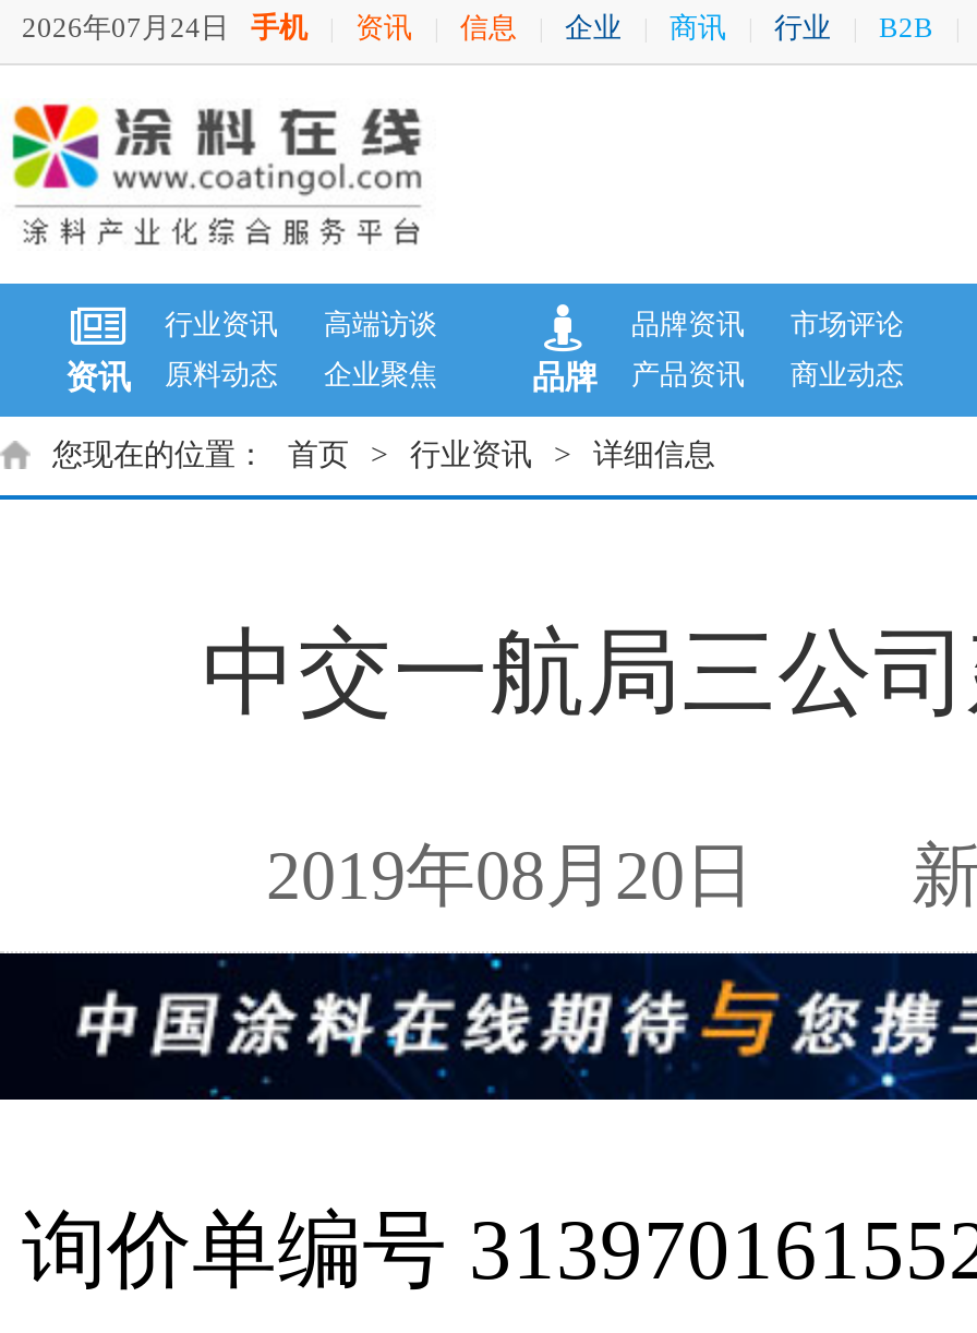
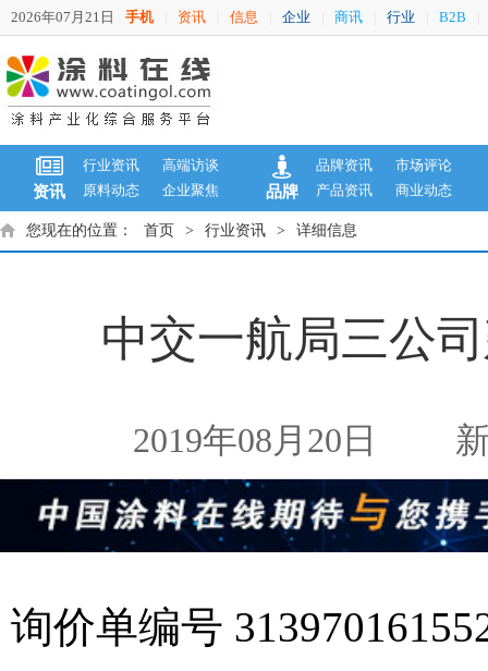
- 2026年07月24日 手机 资讯 信息 企业 商讯 行业 B2B
+ 2026年07月21日 手机 资讯 信息 企业 商讯 行业 B2B
